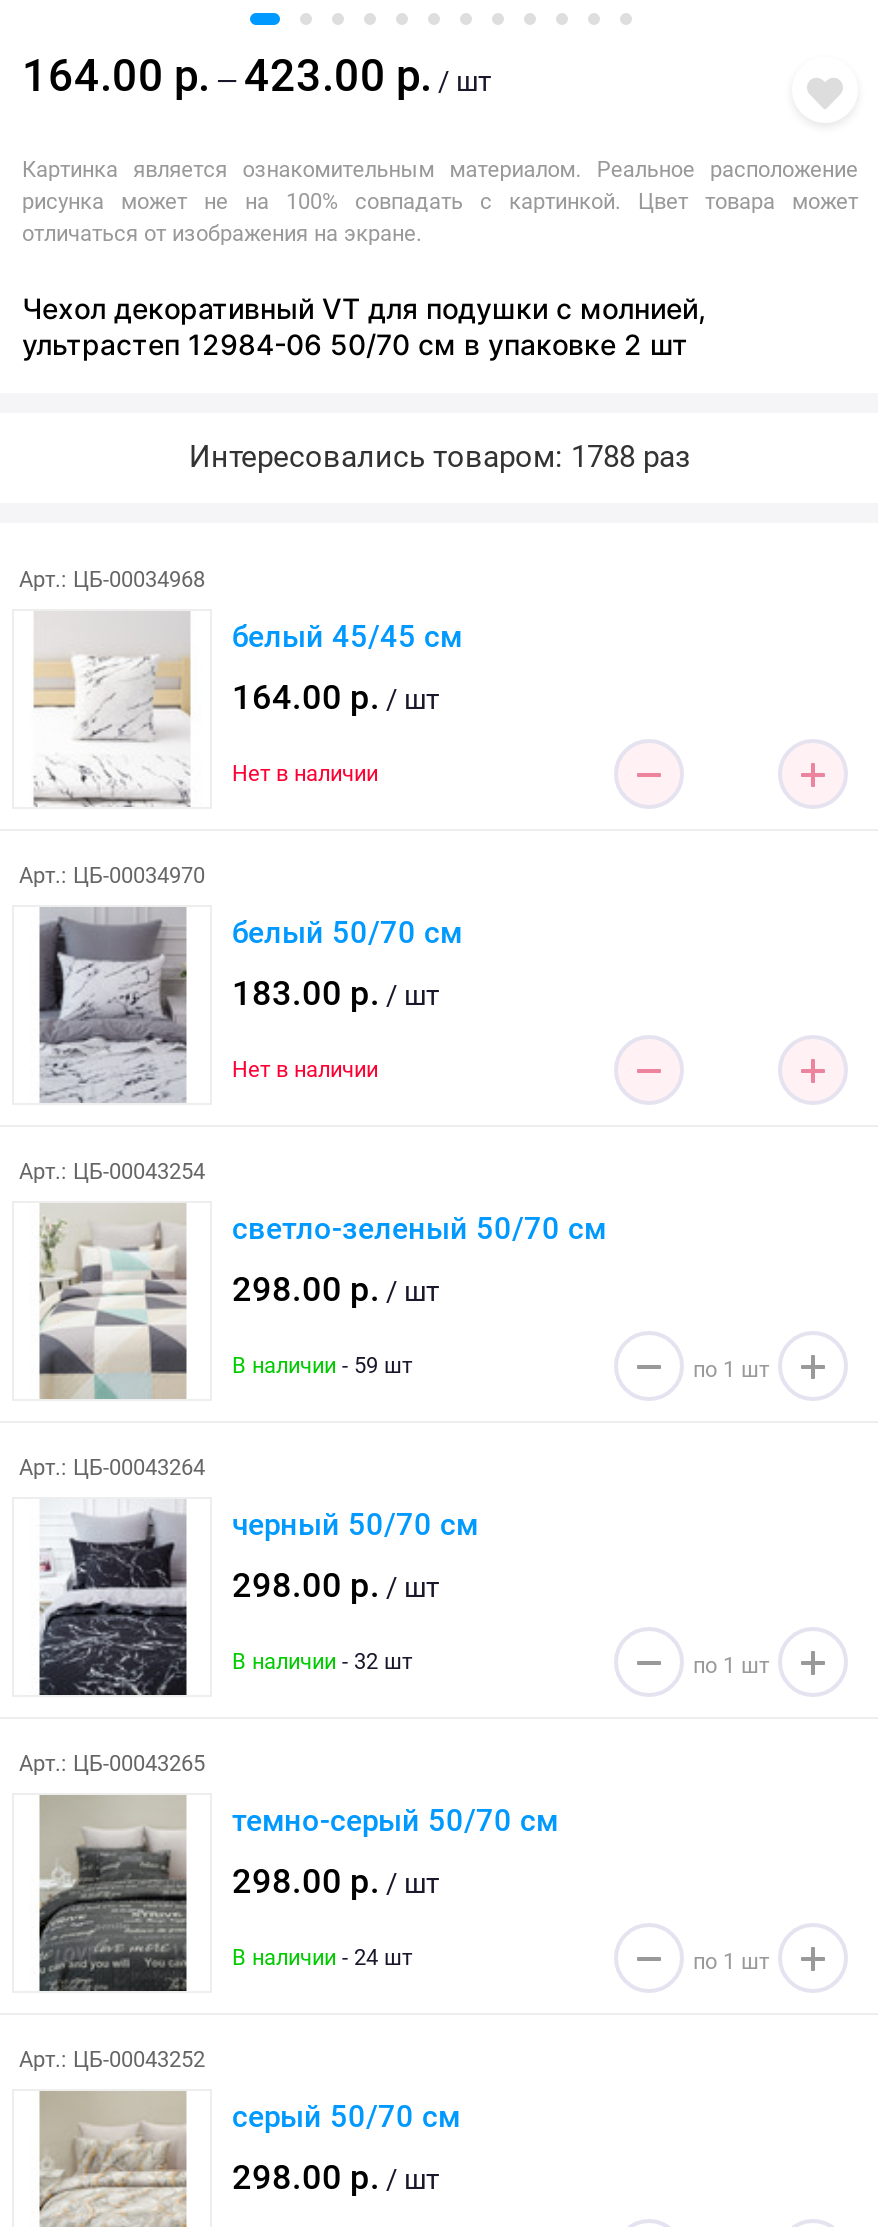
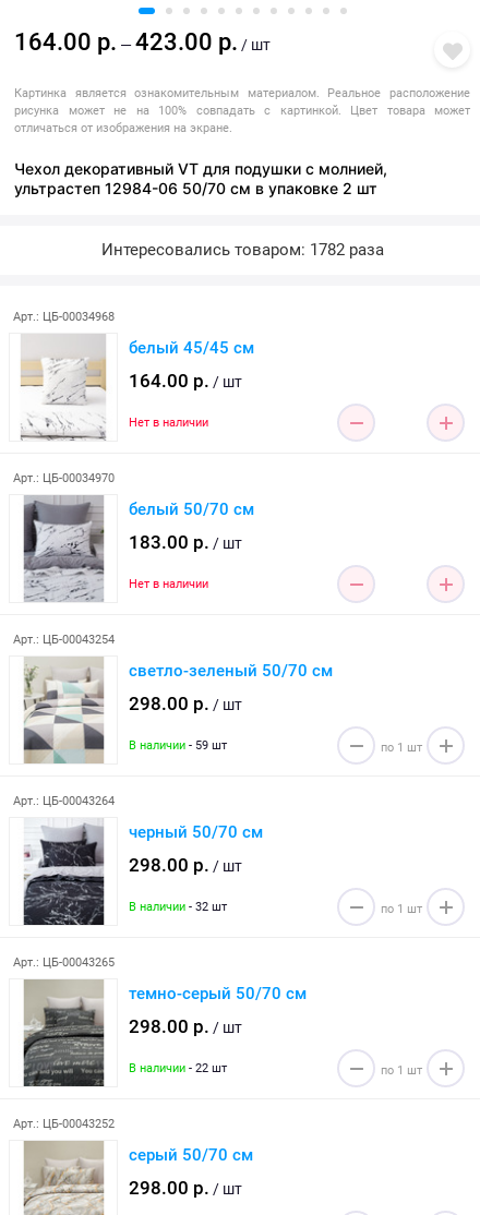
- Интересовались товаром: 1788 раз
+ Интересовались товаром: 1782 раза

- В наличии - 24 шт
+ В наличии - 22 шт
